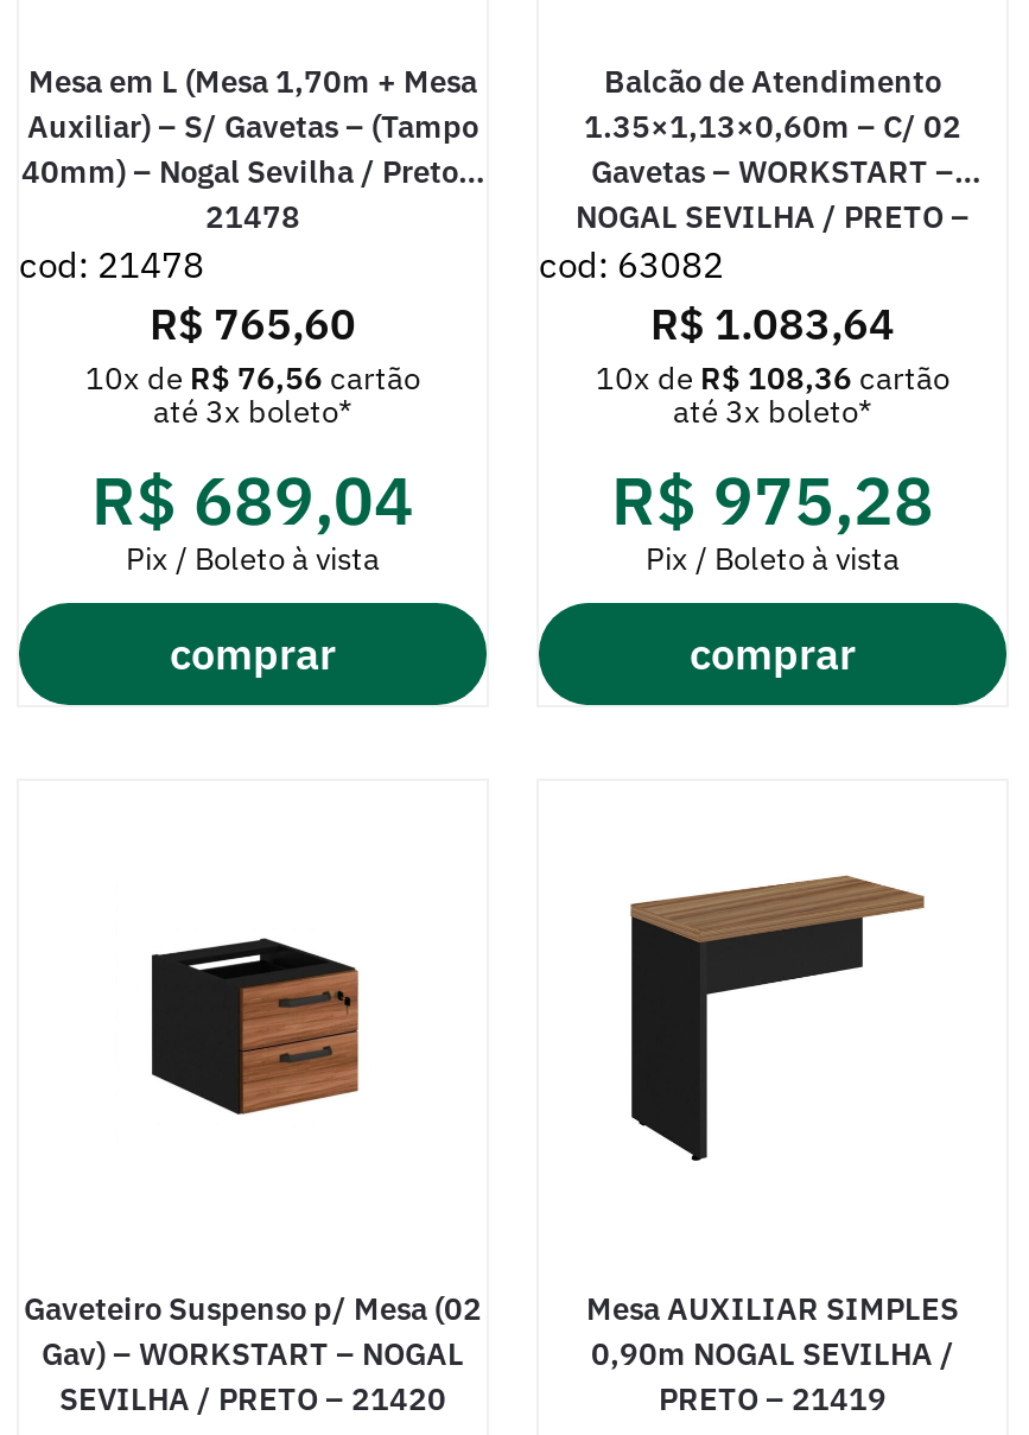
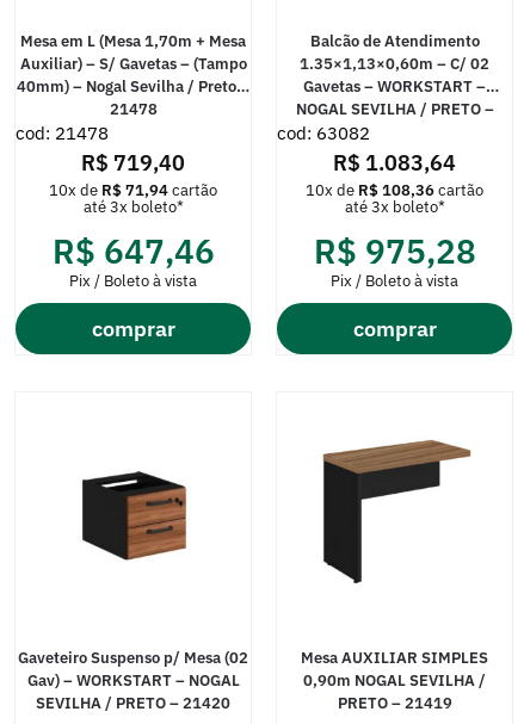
- R$765,60
+ R$719,40

- 10x de R$76,56 cartão
+ 10x de R$71,94 cartão

- R$689,04
+ R$647,46
